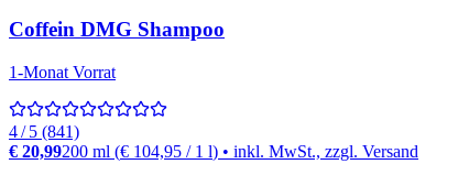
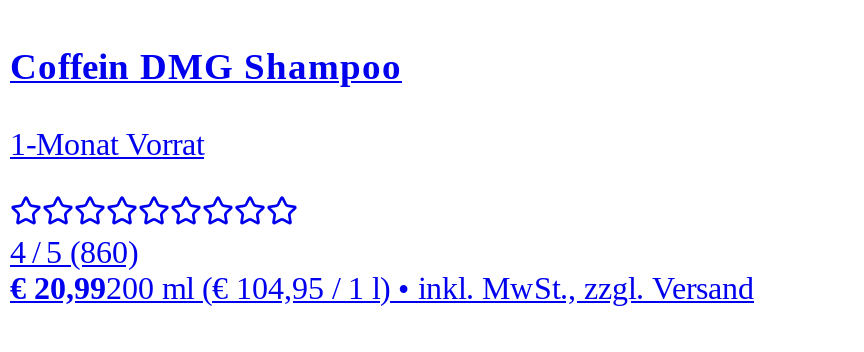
- 4 / 5 (841)
+ 4 / 5 (860)
